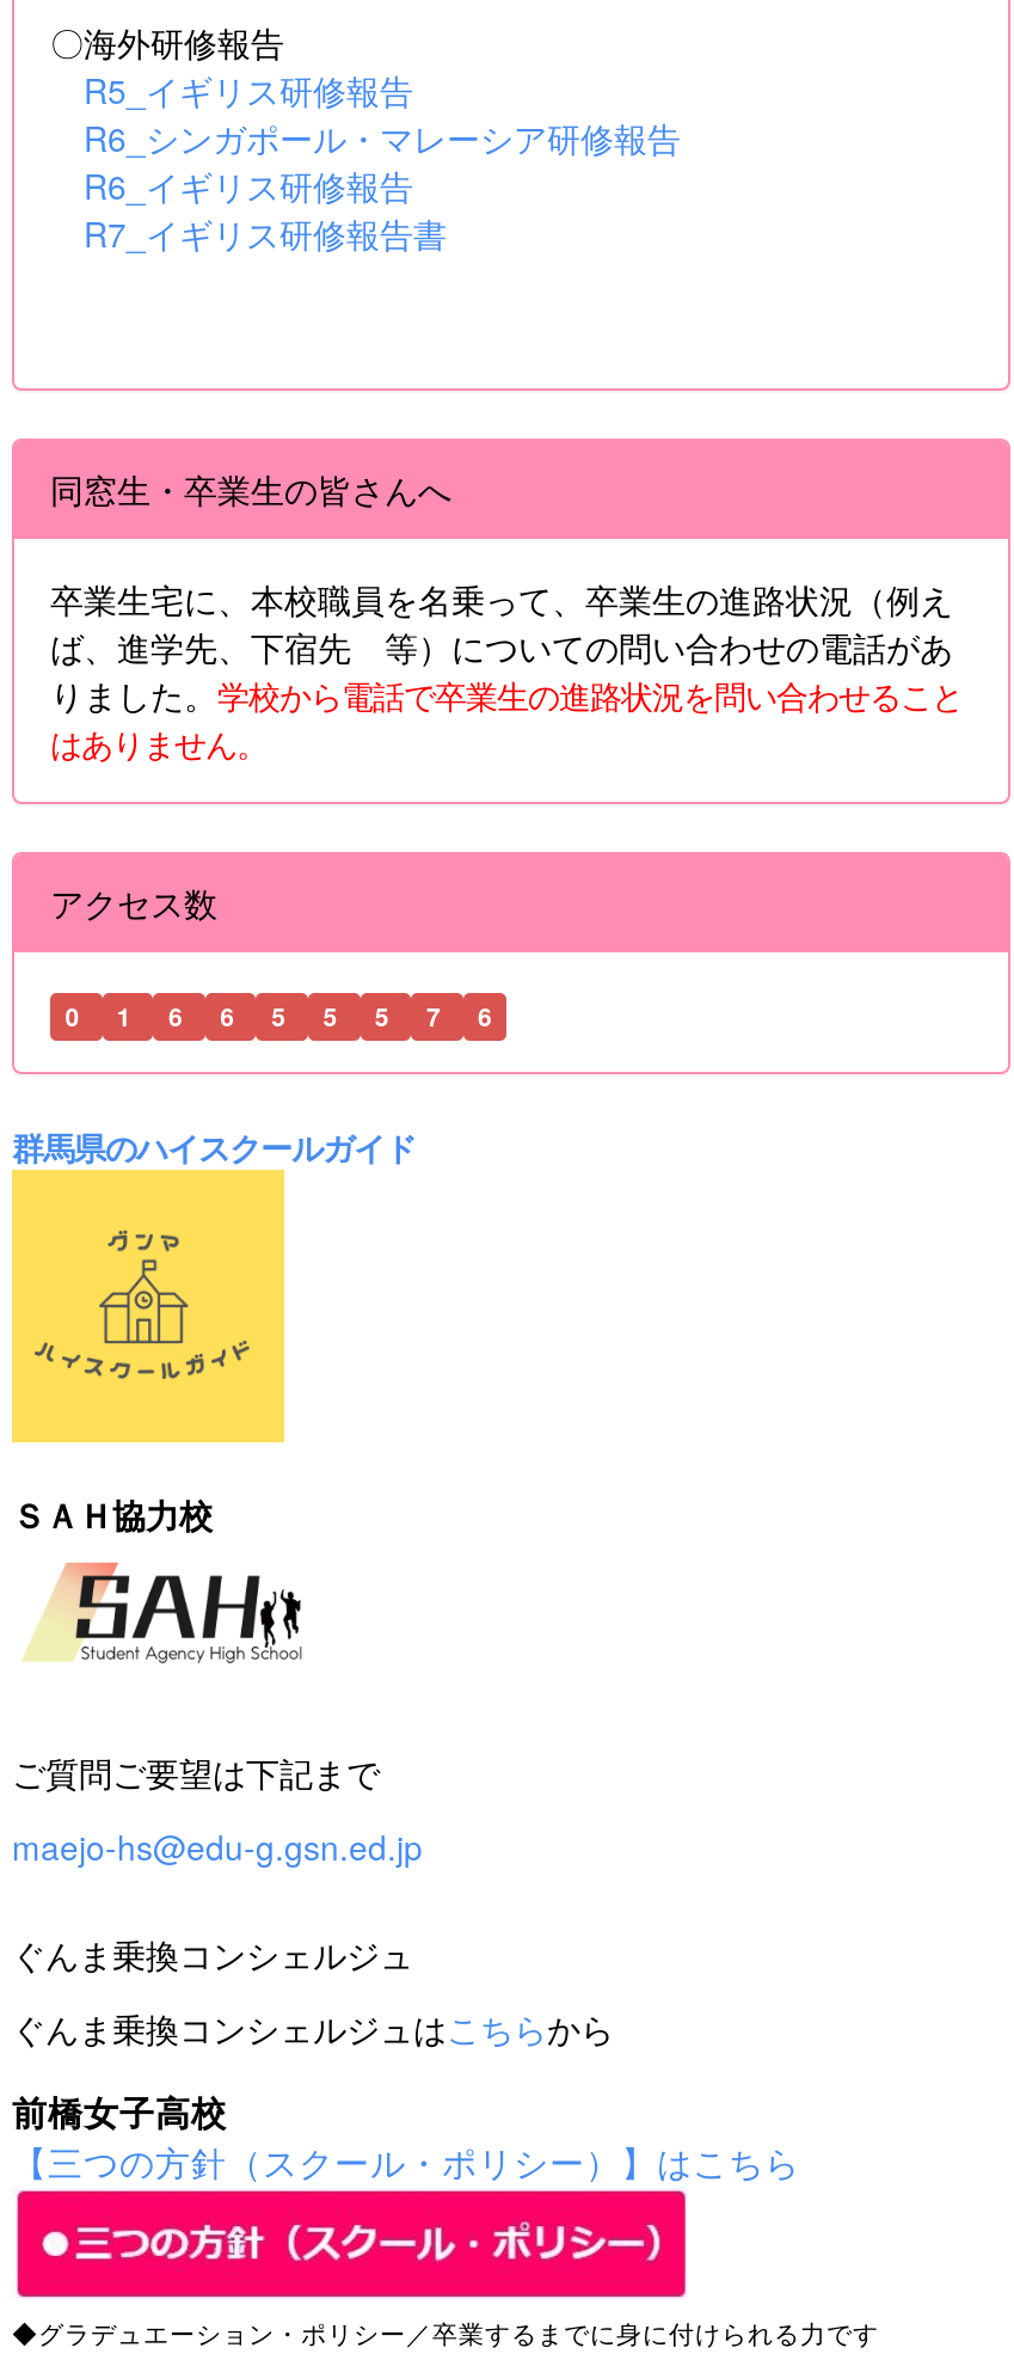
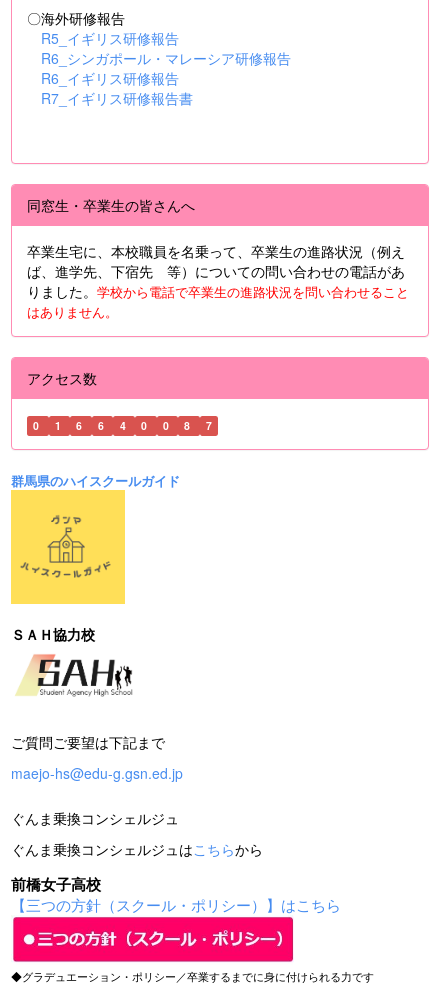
- 5
- 5
- 5
+ 4
+ 0
+ 0
+ 8

- 6
